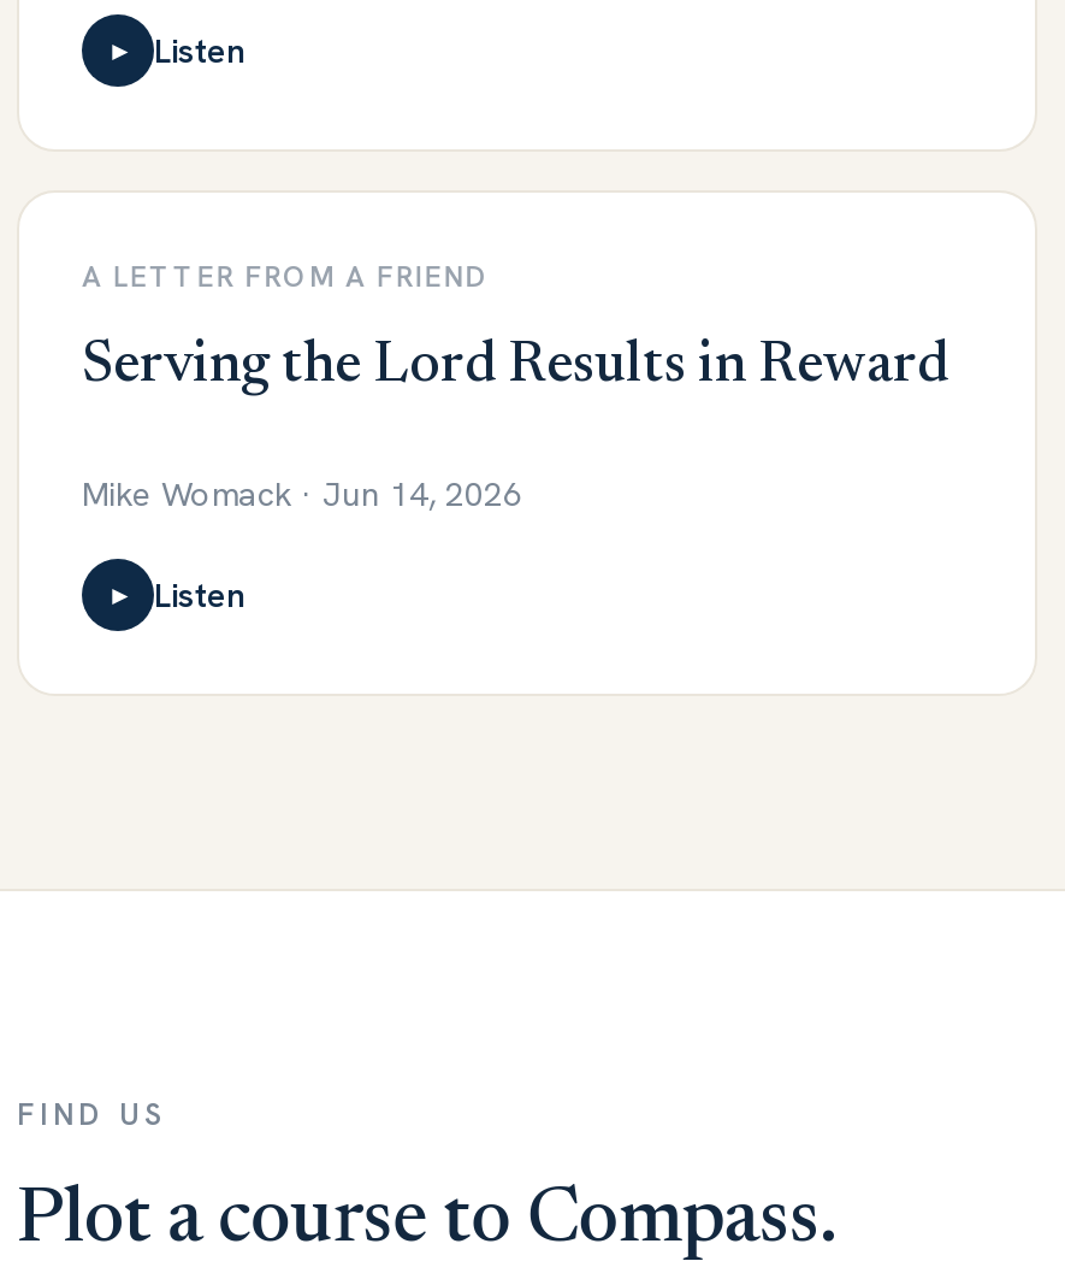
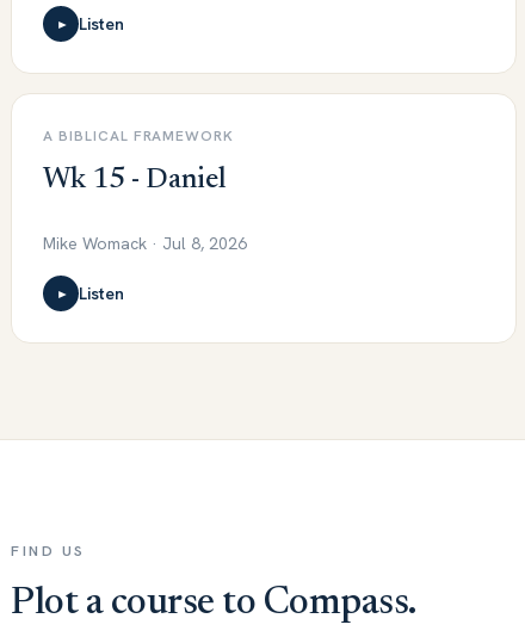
- A LETTER FROM A FRIEND
+ A BIBLICAL FRAMEWORK

- Serving the Lord Results in Reward
+ Wk 15 - Daniel

- Mike Womack · Jun 14, 2026
+ Mike Womack · Jul 8, 2026
